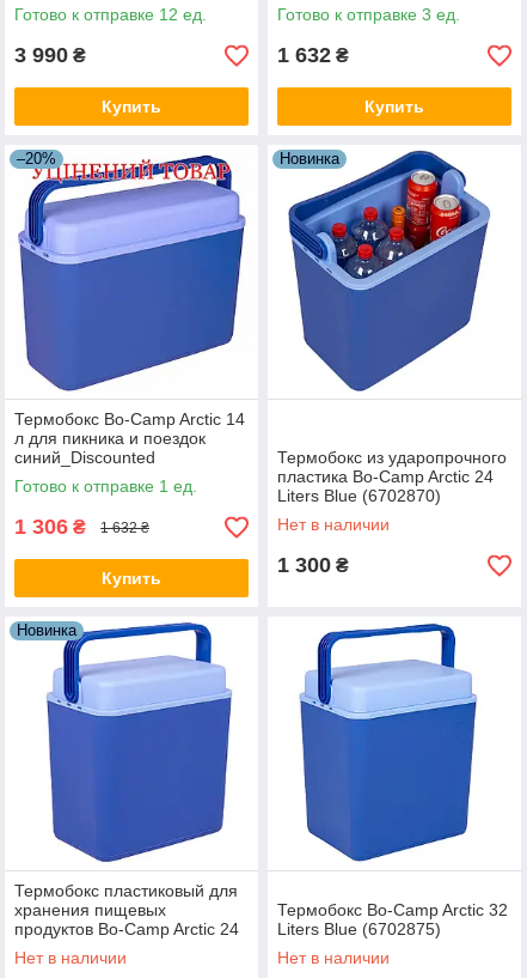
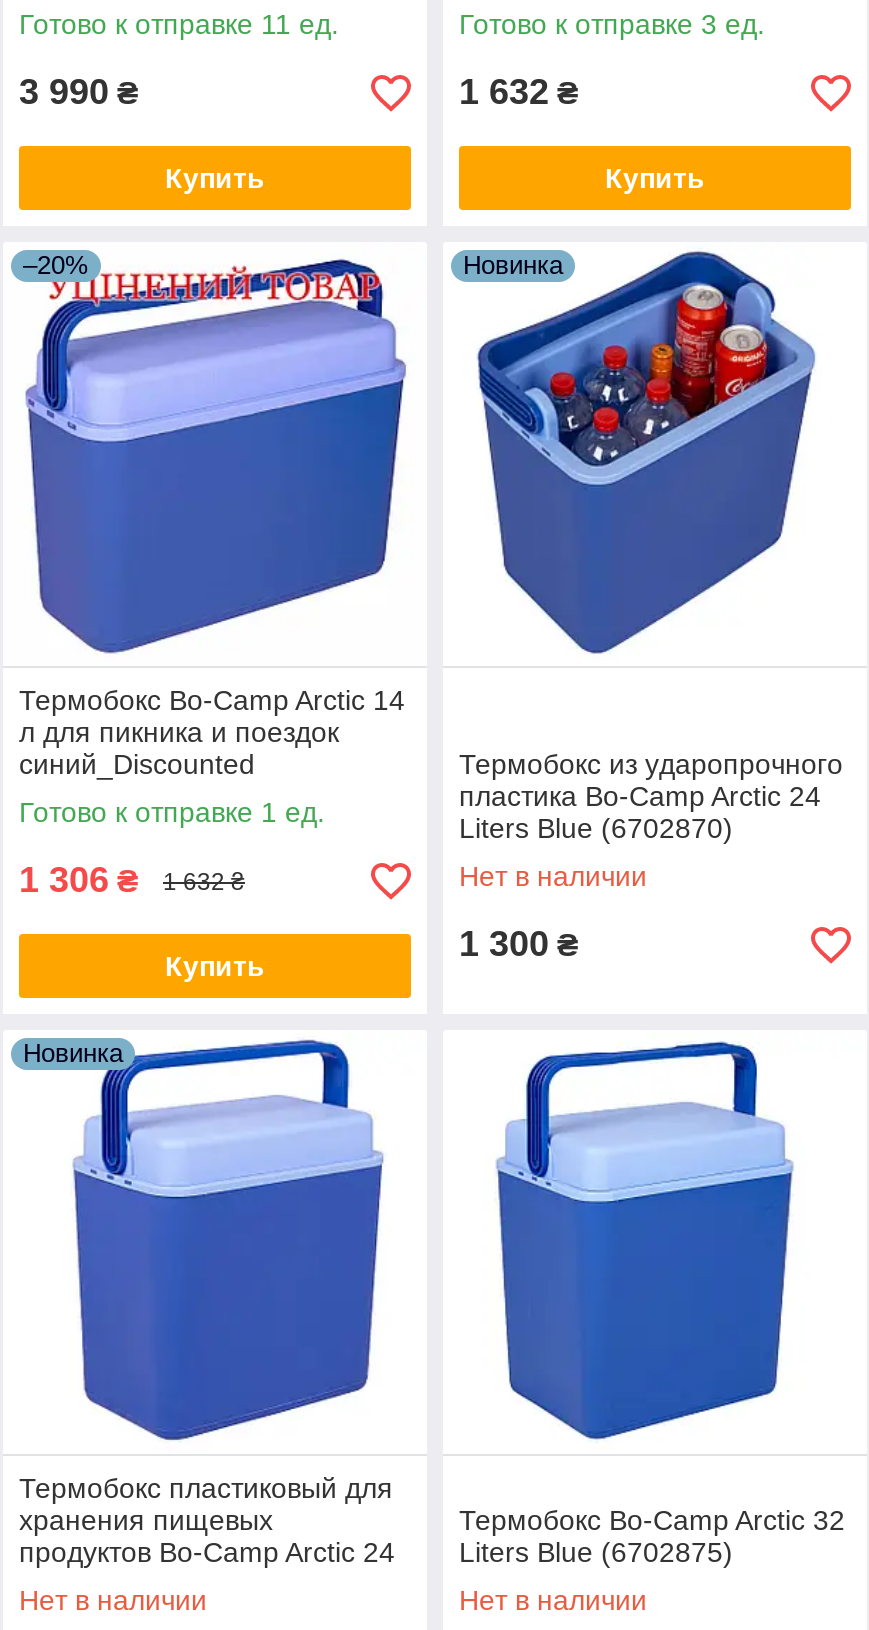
- Готово к отправке 12 ед.
+ Готово к отправке 11 ед.
